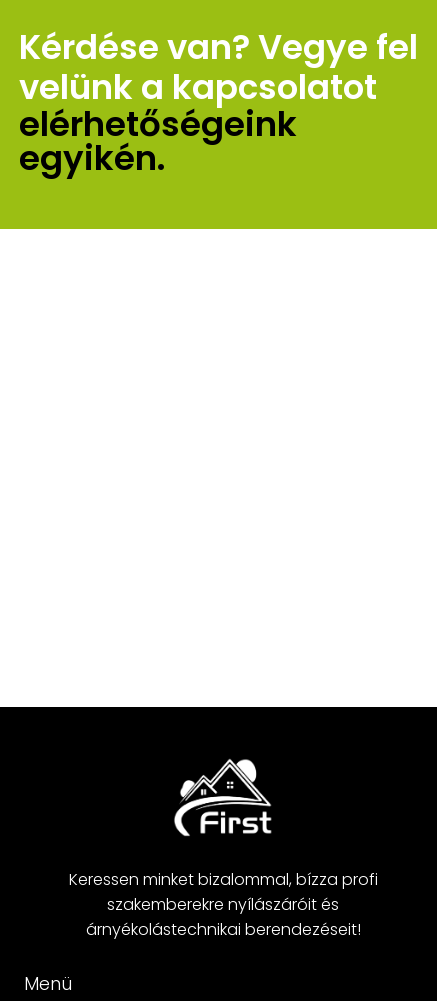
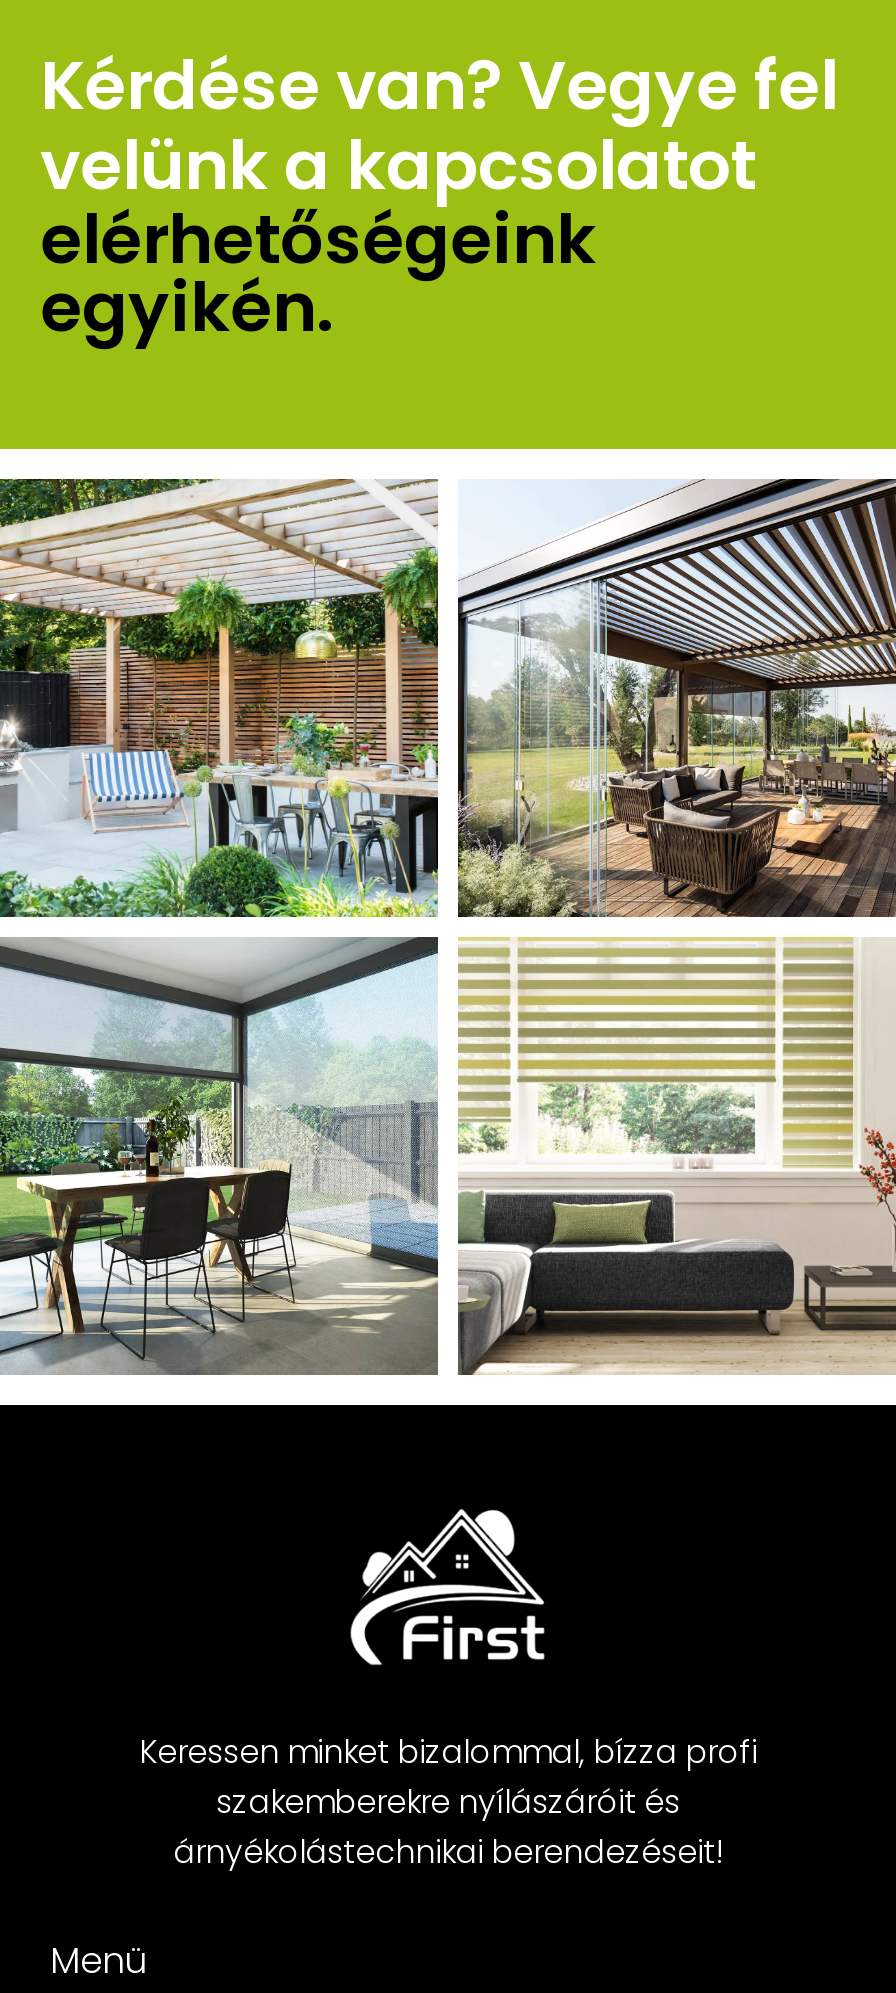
+ [image]

+ [image]

+ [image]

+ [image]
